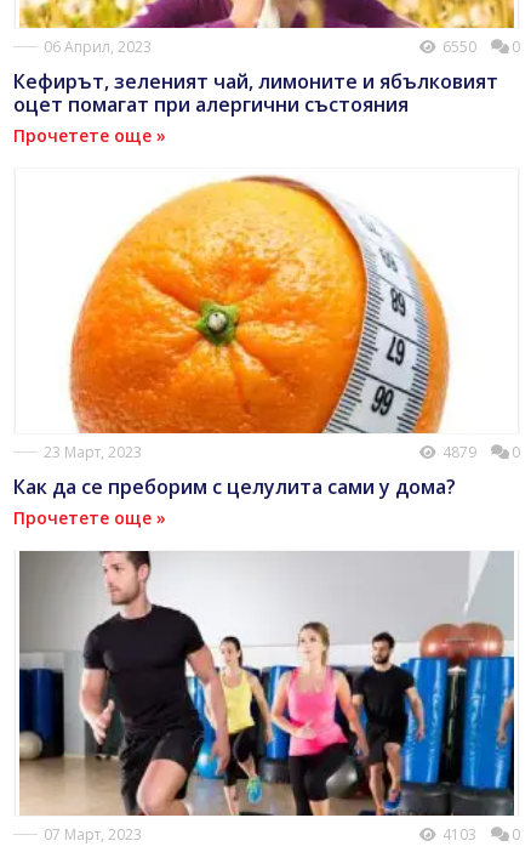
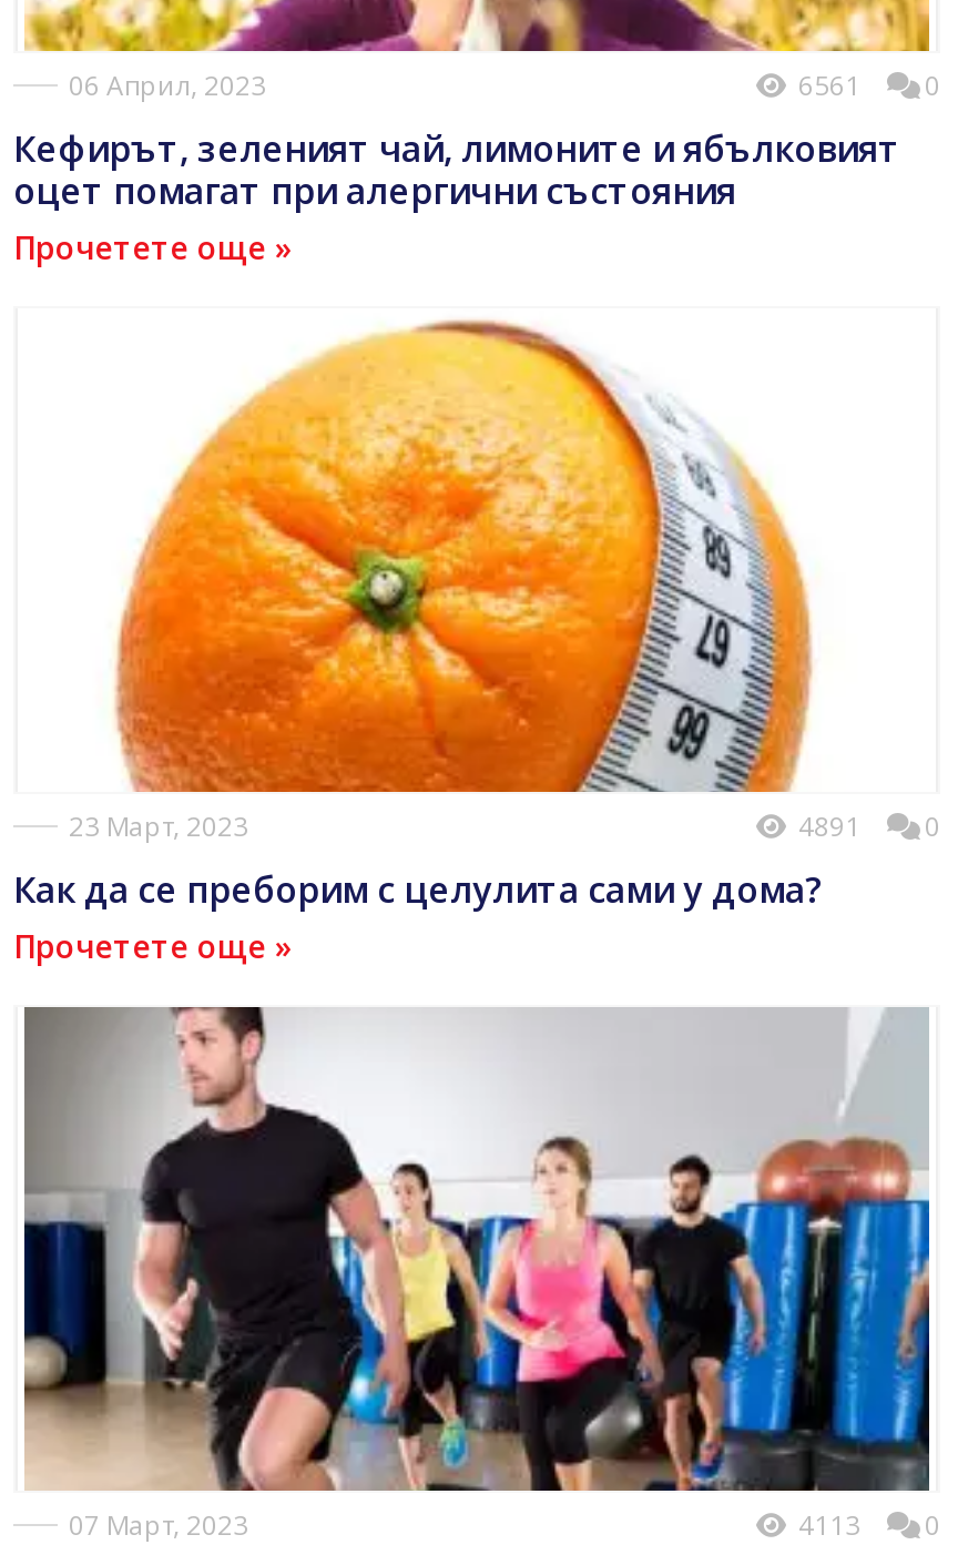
- 6550 0
+ 6561 0

- 4879 0
+ 4891 0

- 4103 0
+ 4113 0
